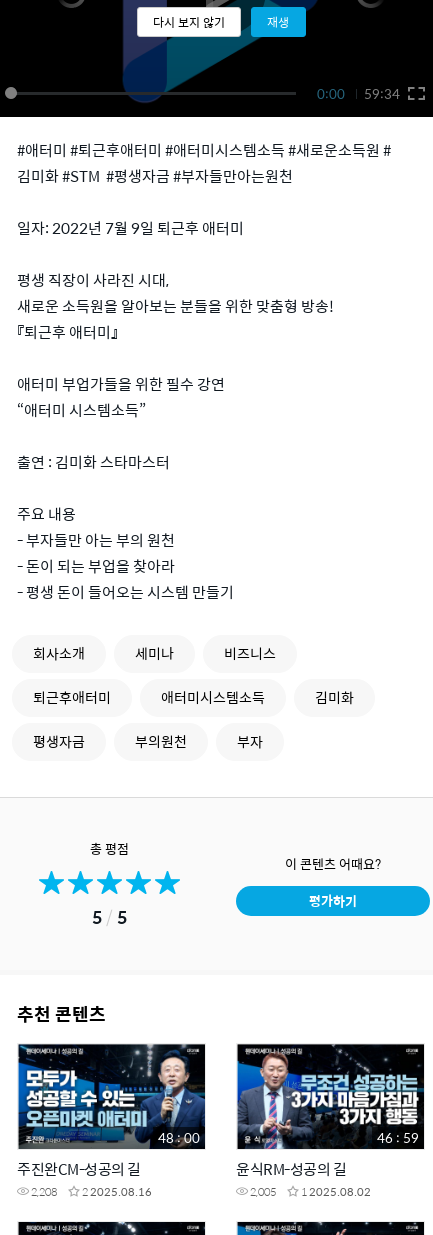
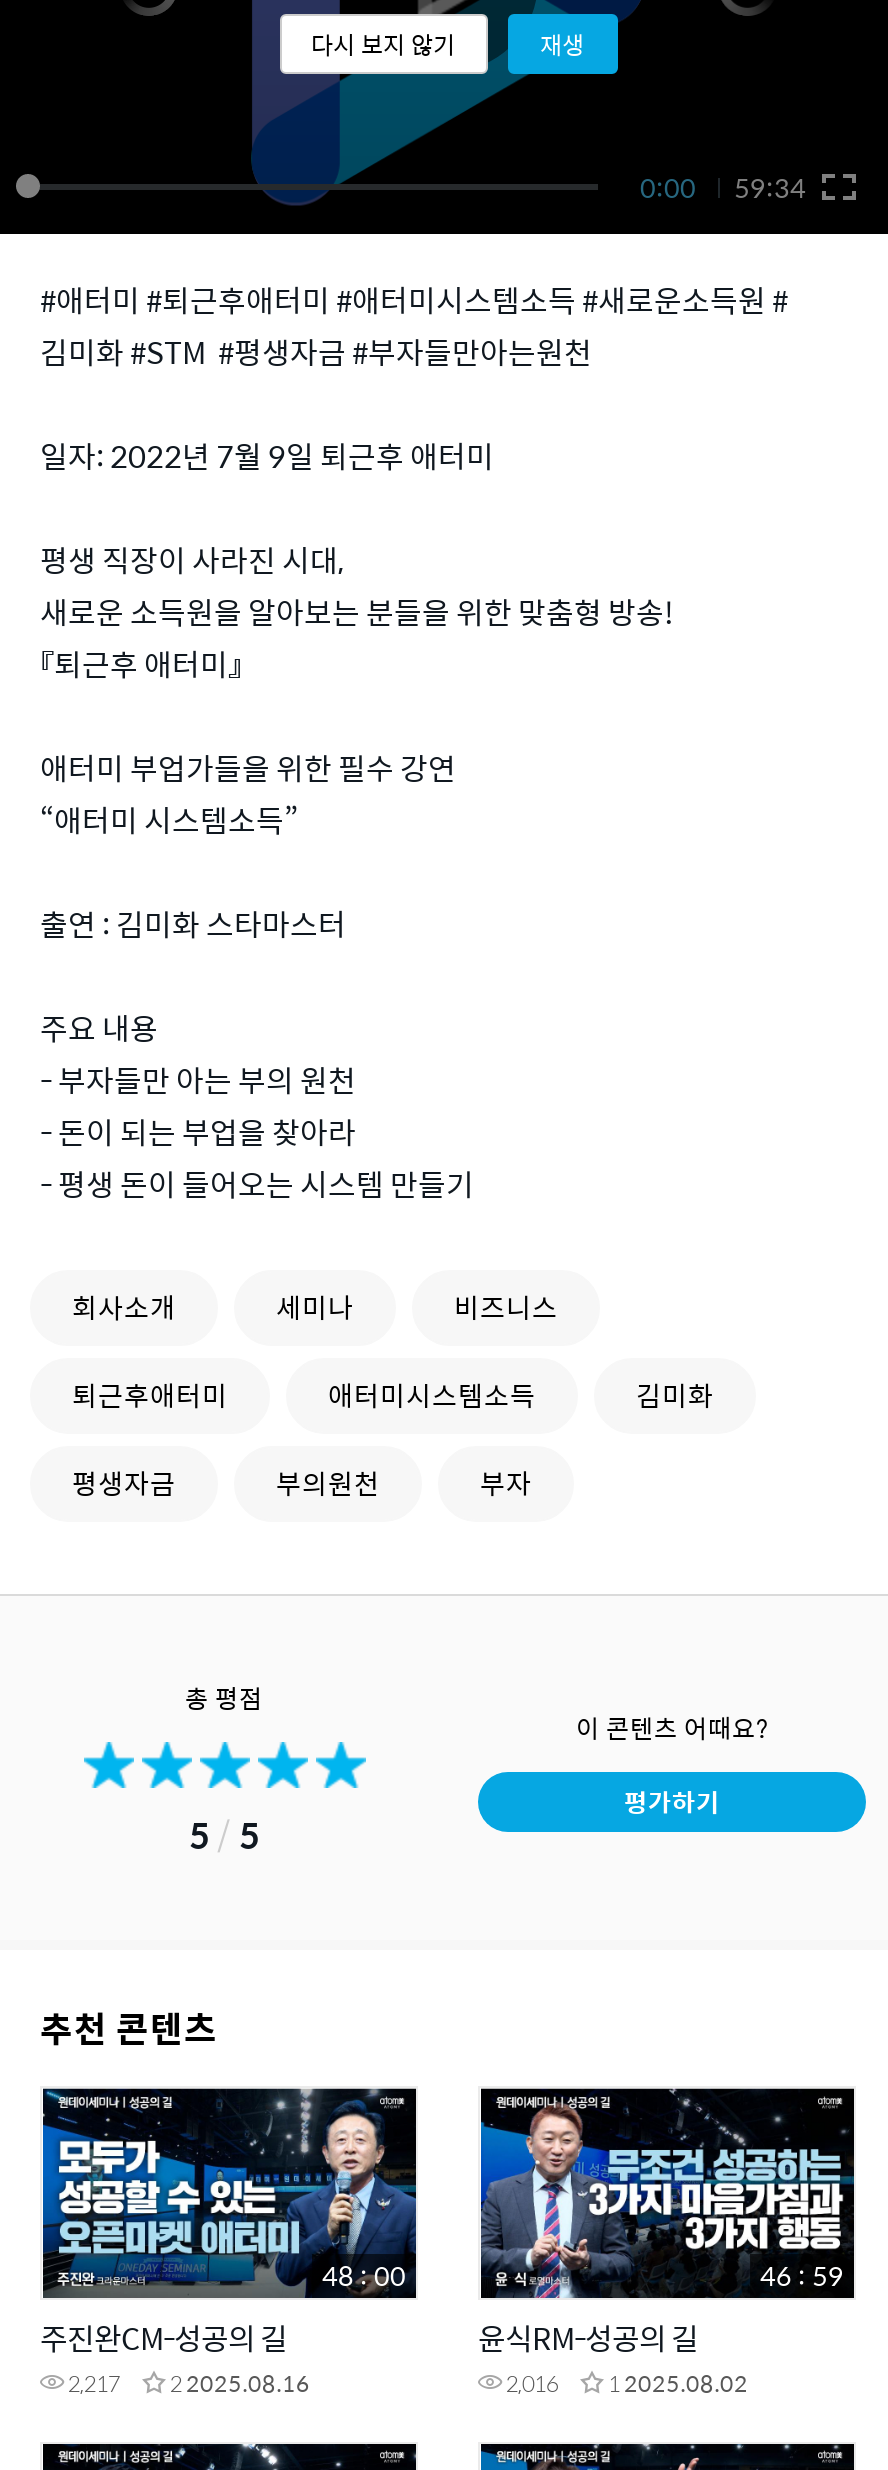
- 2,208 2 2025.08.16
+ 2,217 2 2025.08.16

- 2,005 1 2025.08.02
+ 2,016 1 2025.08.02
